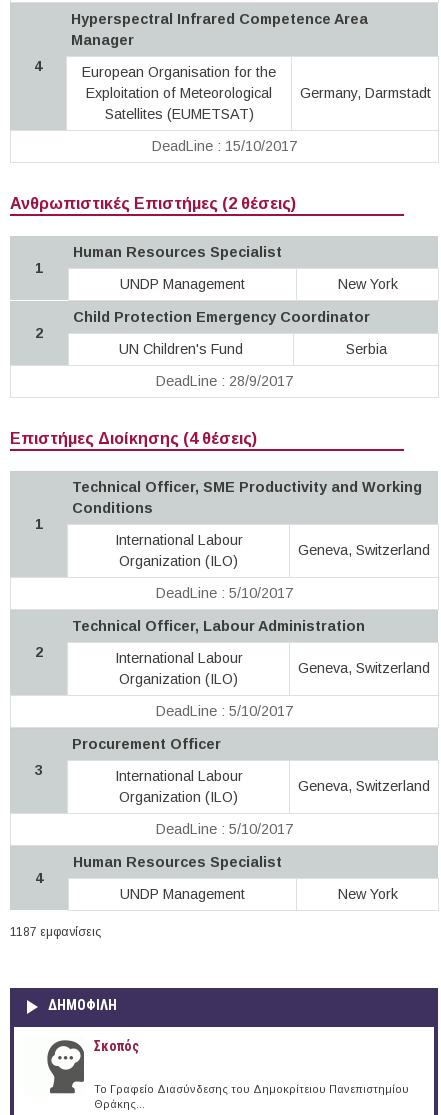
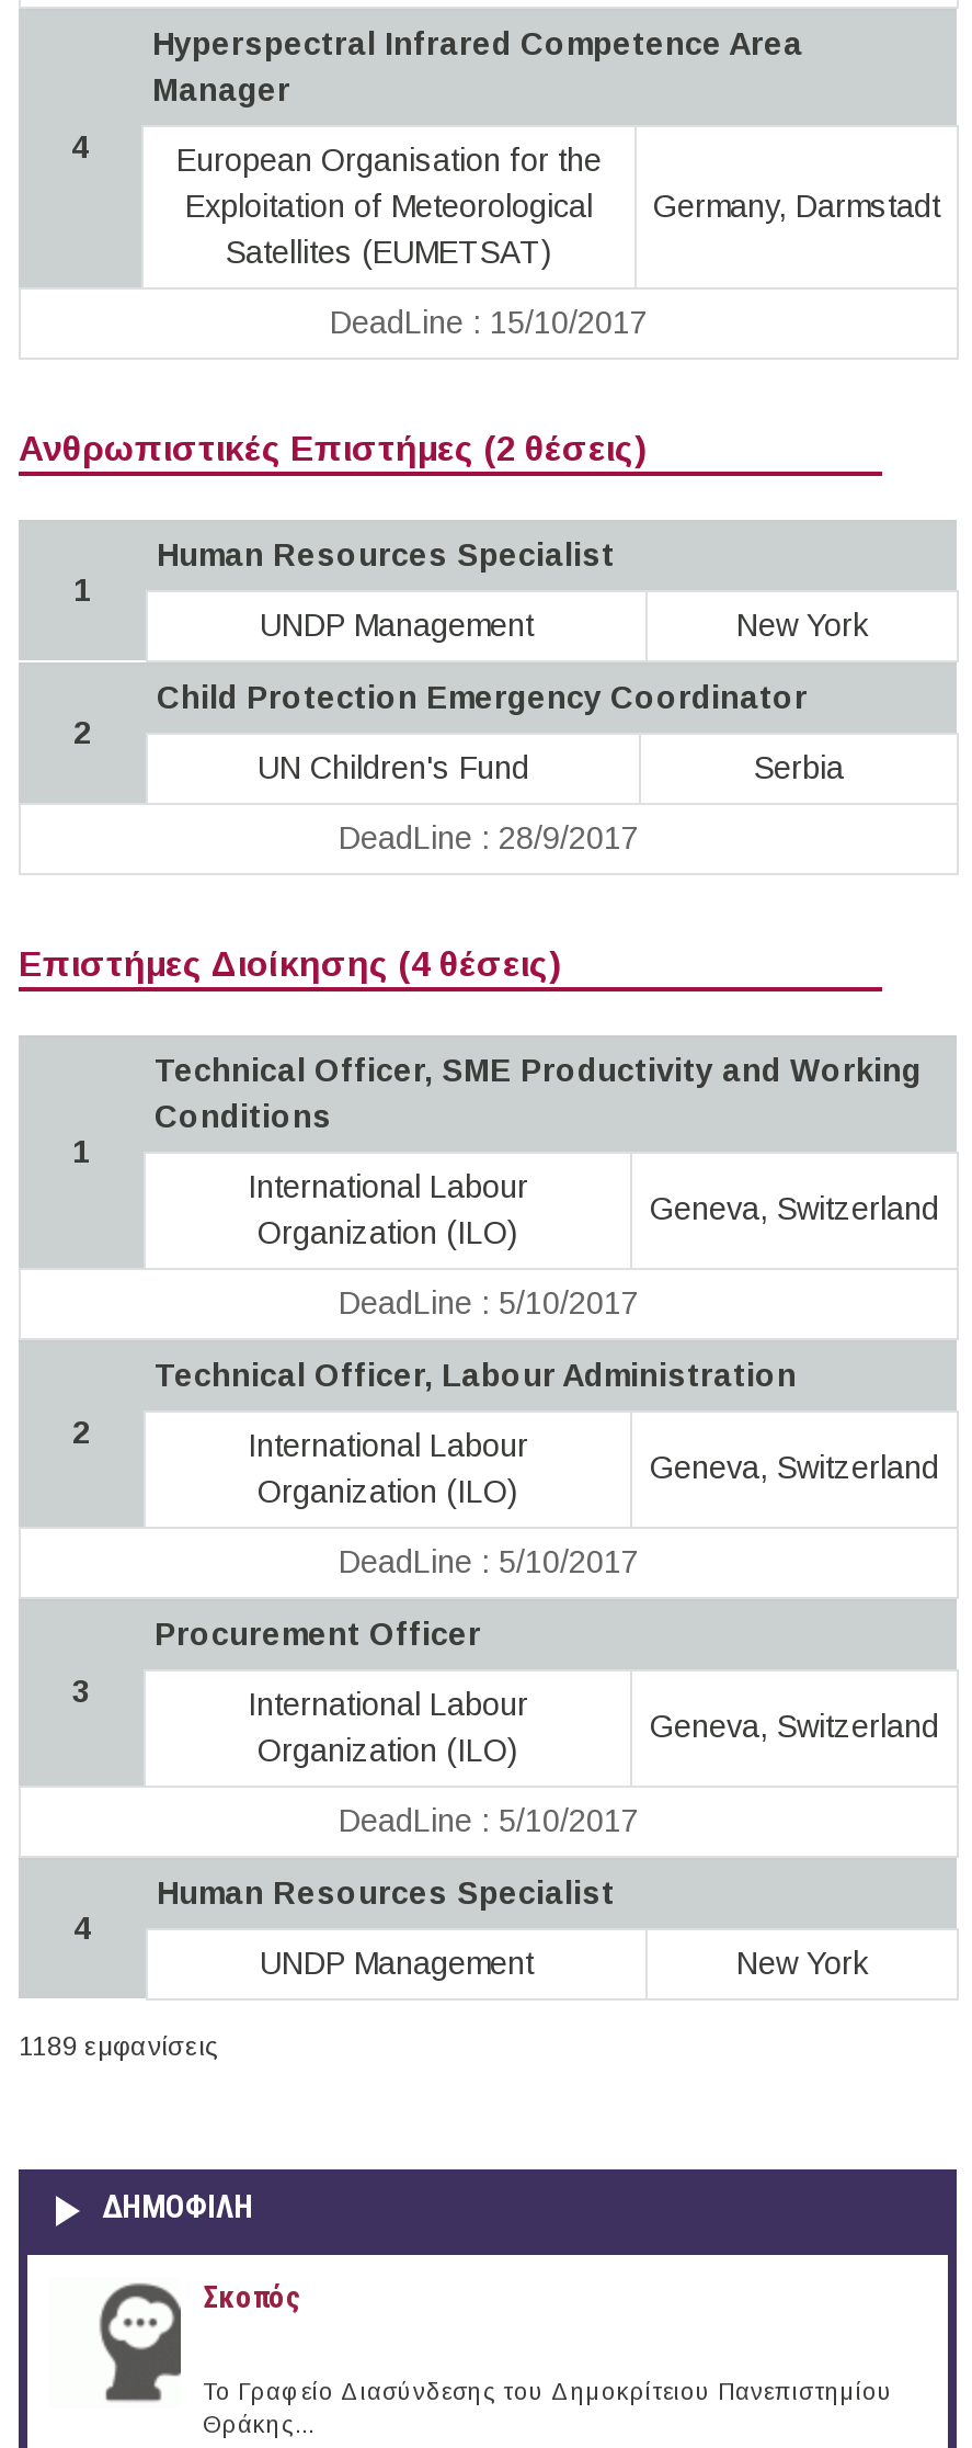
- 1187 εμφανίσεις
+ 1189 εμφανίσεις
